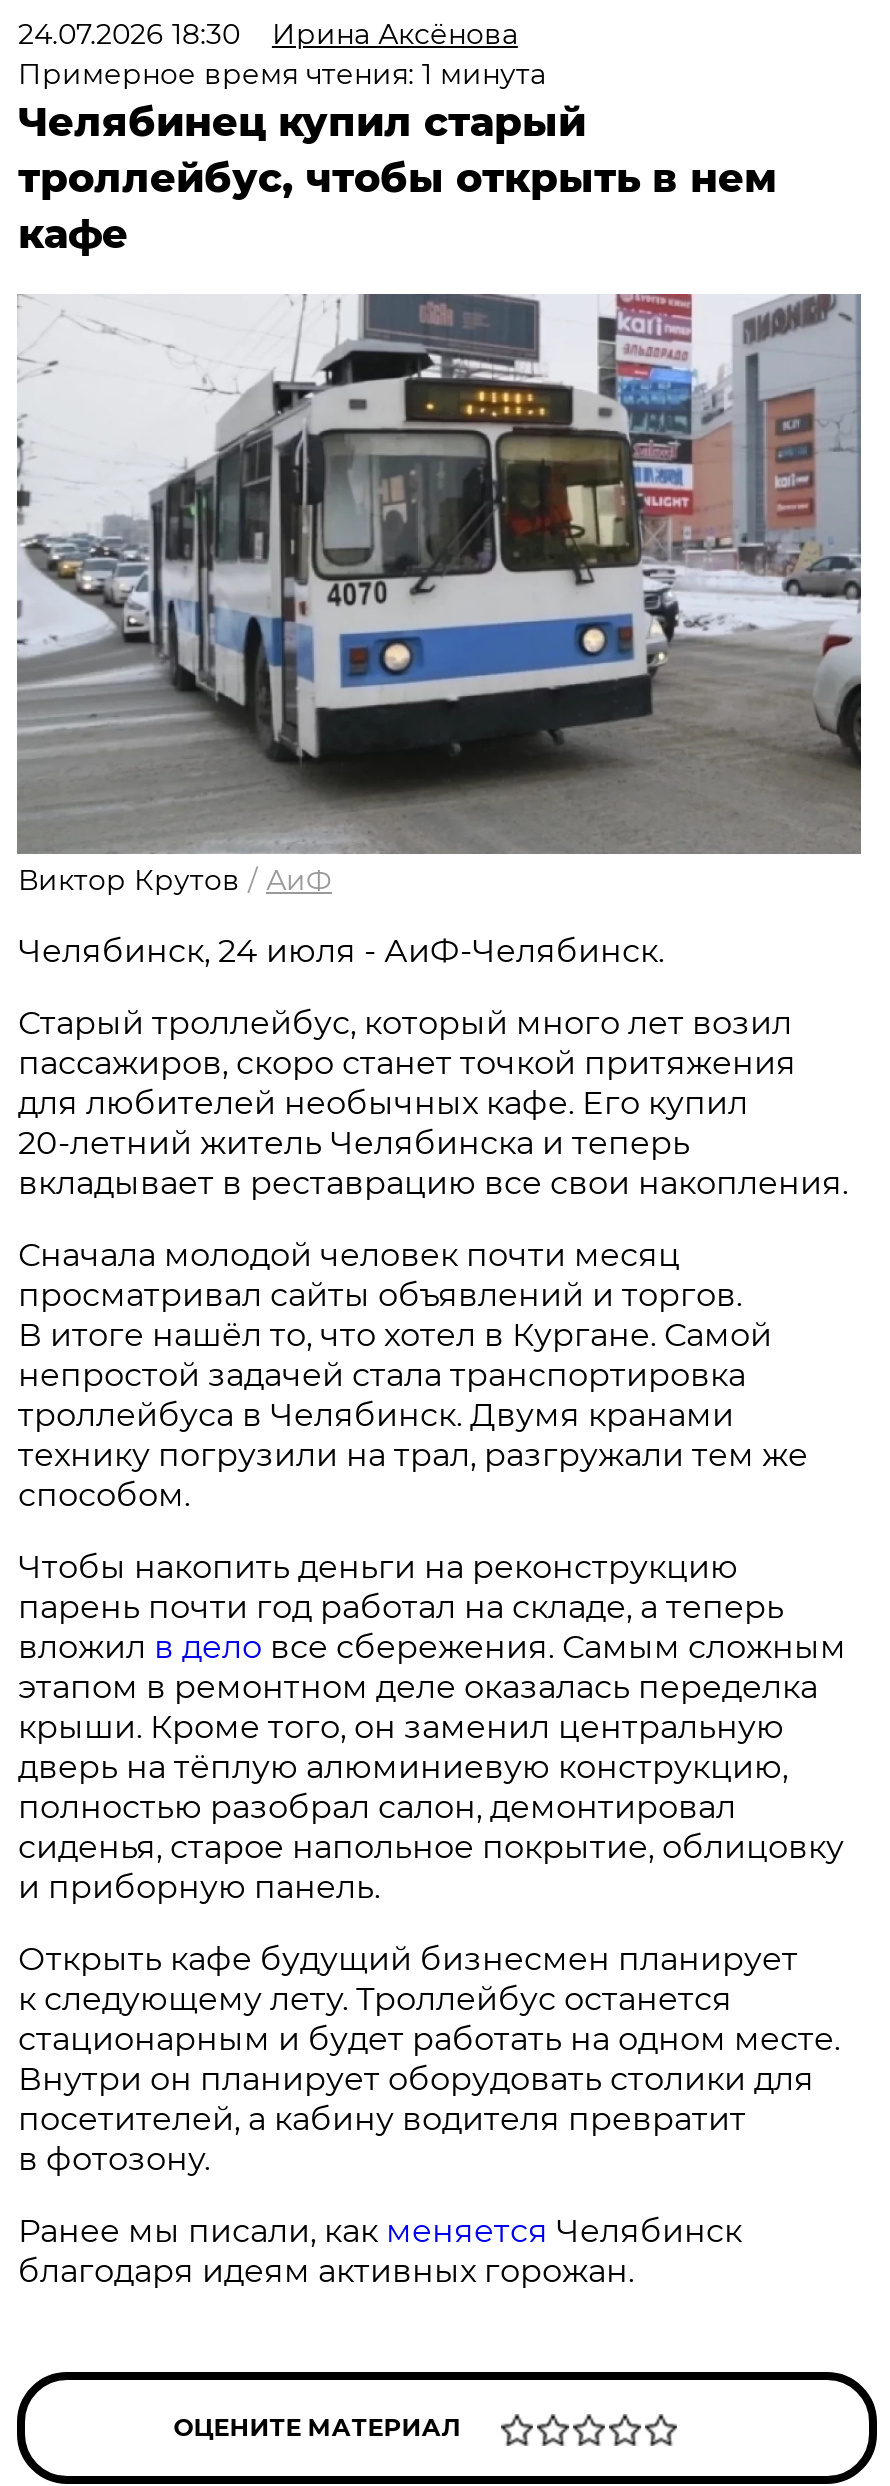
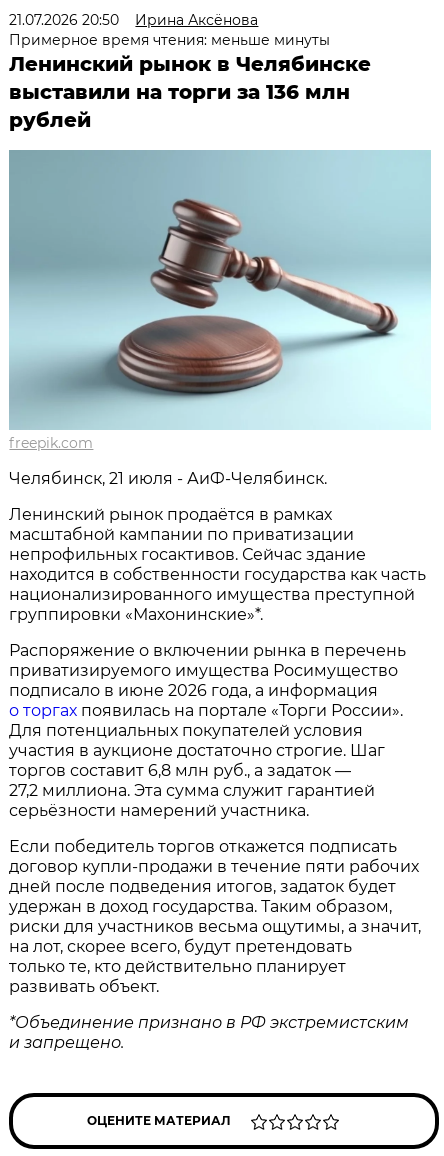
- 24.07.2026 18:30 Ирина Аксёнова
+ 21.07.2026 20:50 Ирина Аксёнова

- Примерное время чтения: 1 минута
- Челябинец купил старый
- троллейбус, чтобы открыть в нем
- кафе
+ Примерное время чтения: меньше минуты
+ Ленинский рынок в Челябинске
+ выставили на торги за 136 млн
+ рублей

- [image]
- Виктор Крутов / АиФ
- Челябинск, 24 июля - АиФ-Челябинск.
- Старый троллейбус, который много лет возил
- пассажиров, скоро станет точкой притяжения
- для любителей необычных кафе. Его купил
- 20‑летний житель Челябинска и теперь
- вкладывает в реставрацию все свои накопления.
- Сначала молодой человек почти месяц
- просматривал сайты объявлений и торгов.
- В итоге нашёл то, что хотел в Кургане. Самой
- непростой задачей стала транспортировка
- троллейбуса в Челябинск. Двумя кранами
- технику погрузили на трал, разгружали тем же
- способом.
- Чтобы накопить деньги на реконструкцию
- парень почти год работал на складе, а теперь
- вложил в дело все сбережения. Самым сложным
- этапом в ремонтном деле оказалась переделка
- крыши. Кроме того, он заменил центральную
- дверь на тёплую алюминиевую конструкцию,
- полностью разобрал салон, демонтировал
- сиденья, старое напольное покрытие, облицовку
- и приборную панель.
- Открыть кафе будущий бизнесмен планирует
- к следующему лету. Троллейбус останется
- стационарным и будет работать на одном месте.
- Внутри он планирует оборудовать столики для
- посетителей, а кабину водителя превратит
- в фотозону.
- Ранее мы писали, как меняется Челябинск
- благодаря идеям активных горожан.
+ [image]
+ freepik.com
+ Челябинск, 21 июля - АиФ-Челябинск.
+ Ленинский рынок продаётся в рамках
+ масштабной кампании по приватизации
+ непрофильных госактивов. Сейчас здание
+ находится в собственности государства как часть
+ национализированного имущества преступной
+ группировки «Махонинские»*.
+ Распоряжение о включении рынка в перечень
+ приватизируемого имущества Росимущество
+ подписало в июне 2026 года, а информация
+ о торгах появилась на портале «Торги России».
+ Для потенциальных покупателей условия
+ участия в аукционе достаточно строгие. Шаг
+ торгов составит 6,8 млн руб., а задаток —
+ 27,2 миллиона. Эта сумма служит гарантией
+ серьёзности намерений участника.
+ Если победитель торгов откажется подписать
+ договор купли‑продажи в течение пяти рабочих
+ дней после подведения итогов, задаток будет
+ удержан в доход государства. Таким образом,
+ риски для участников весьма ощутимы, а значит,
+ на лот, скорее всего, будут претендовать
+ только те, кто действительно планирует
+ развивать объект.
+ *Объединение признано в РФ экстремистским
+ и запрещено.
